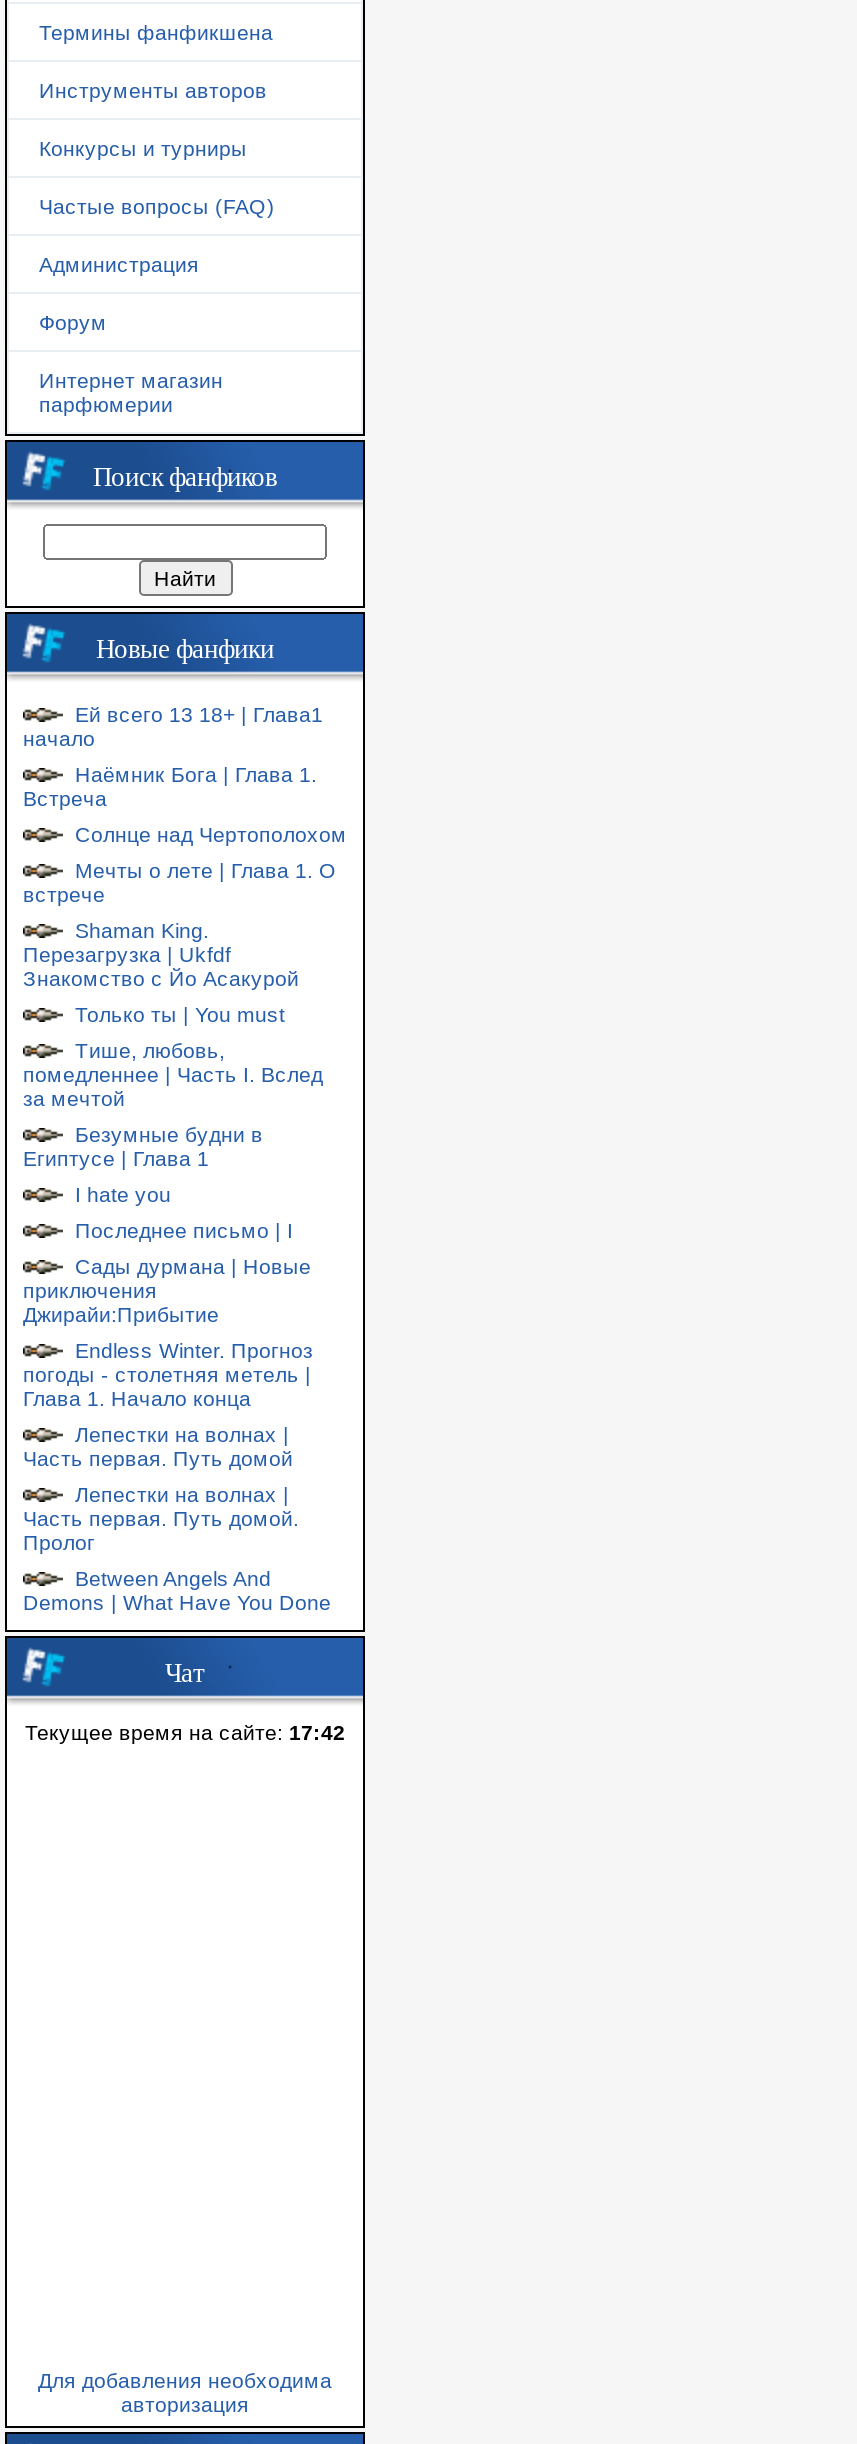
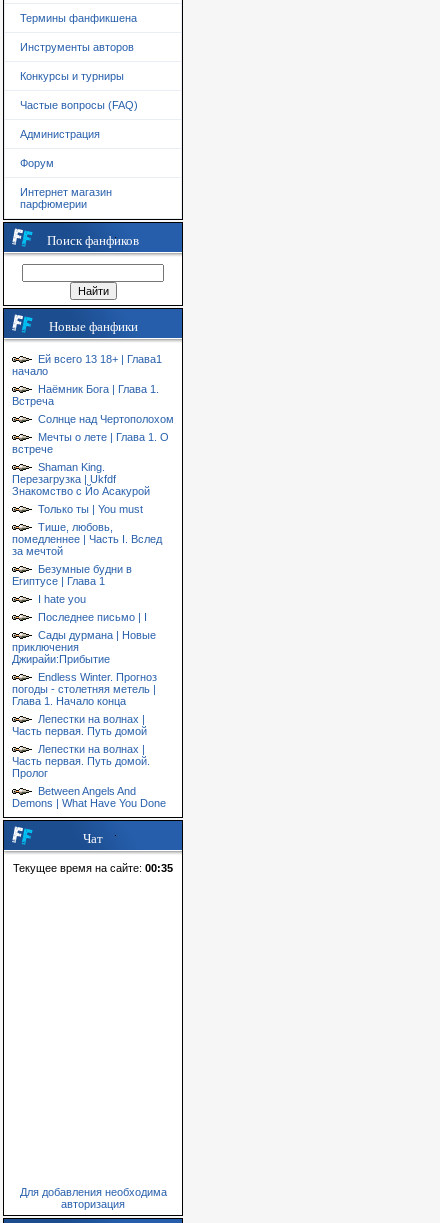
- Текущее время на сайте: 17:42
+ Текущее время на сайте: 00:35
